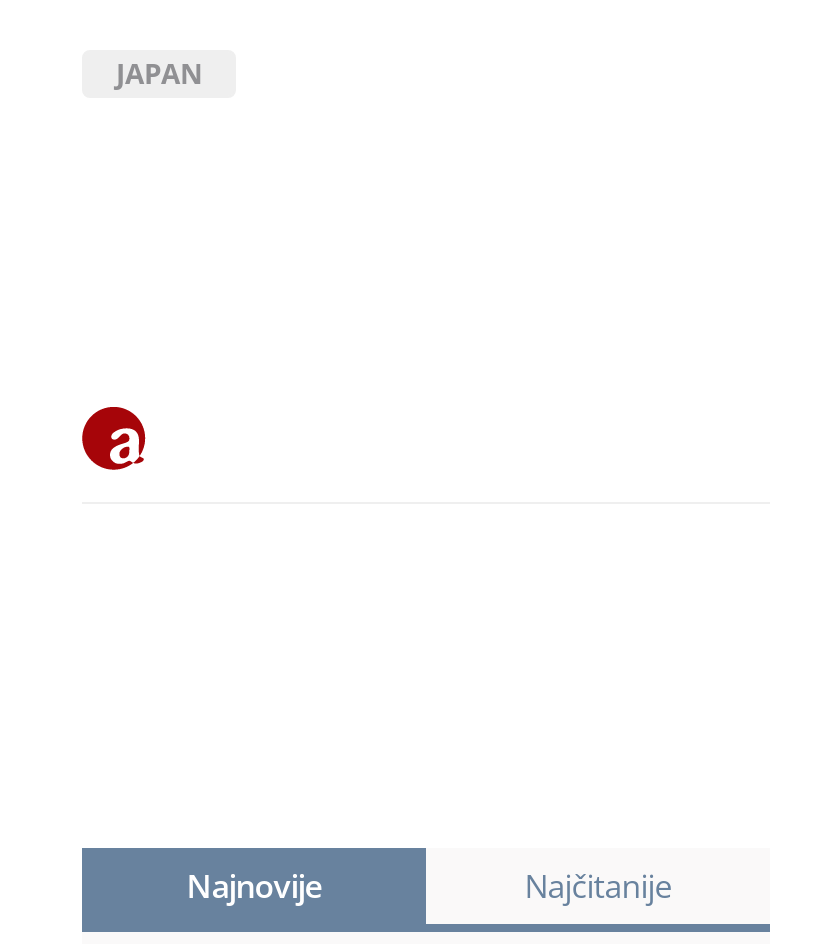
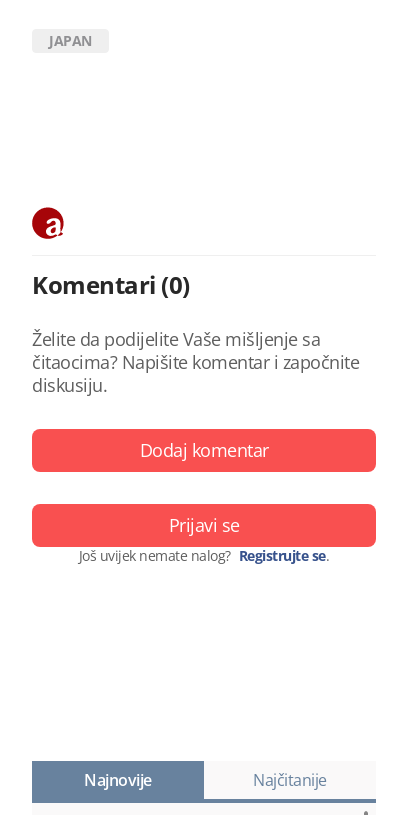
+ Komentari (0)
+ Želite da podijelite Vaše mišljenje sa
+ čitaocima? Napišite komentar i započnite
+ diskusiju.
+ Dodaj komentar
+ Prijavi se
+ Još uvijek nemate nalog? Registrujte se.
